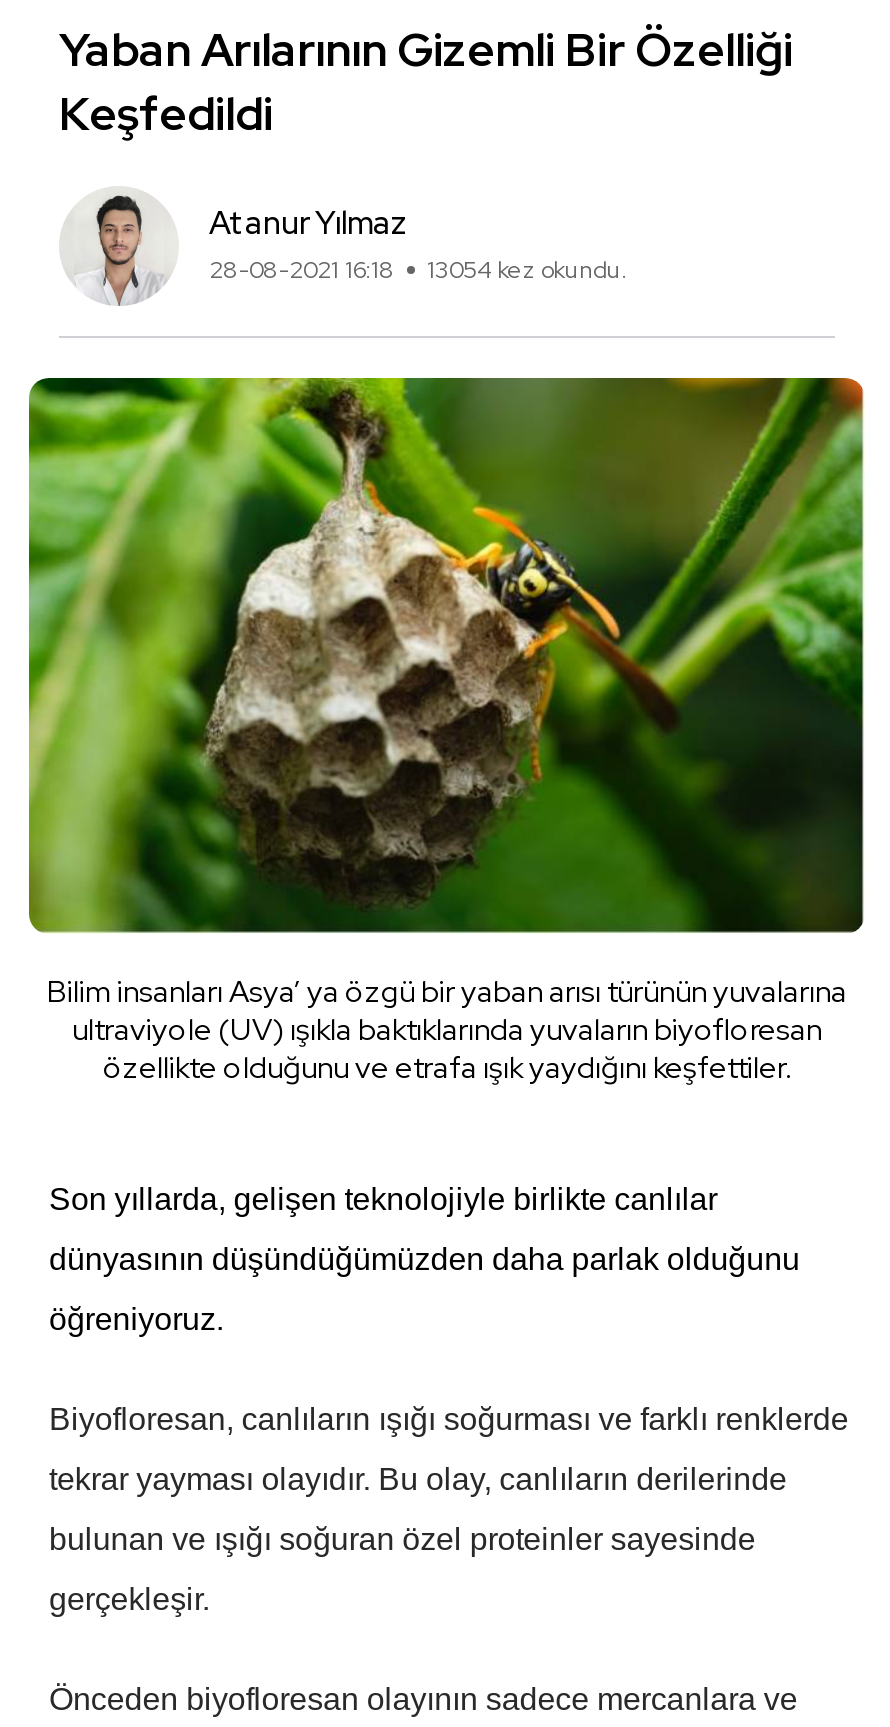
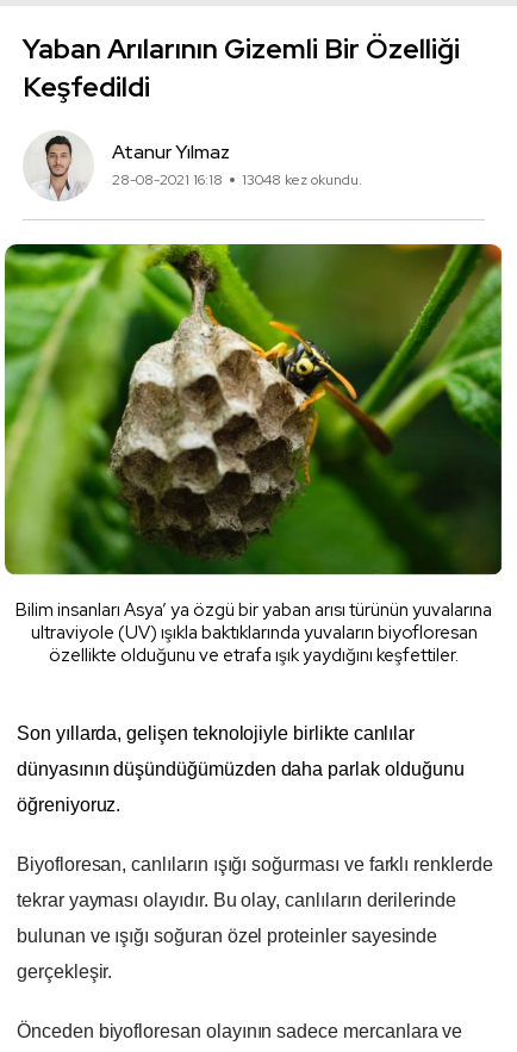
- 28-08-2021 16:18 13054 kez okundu.
+ 28-08-2021 16:18 13048 kez okundu.
